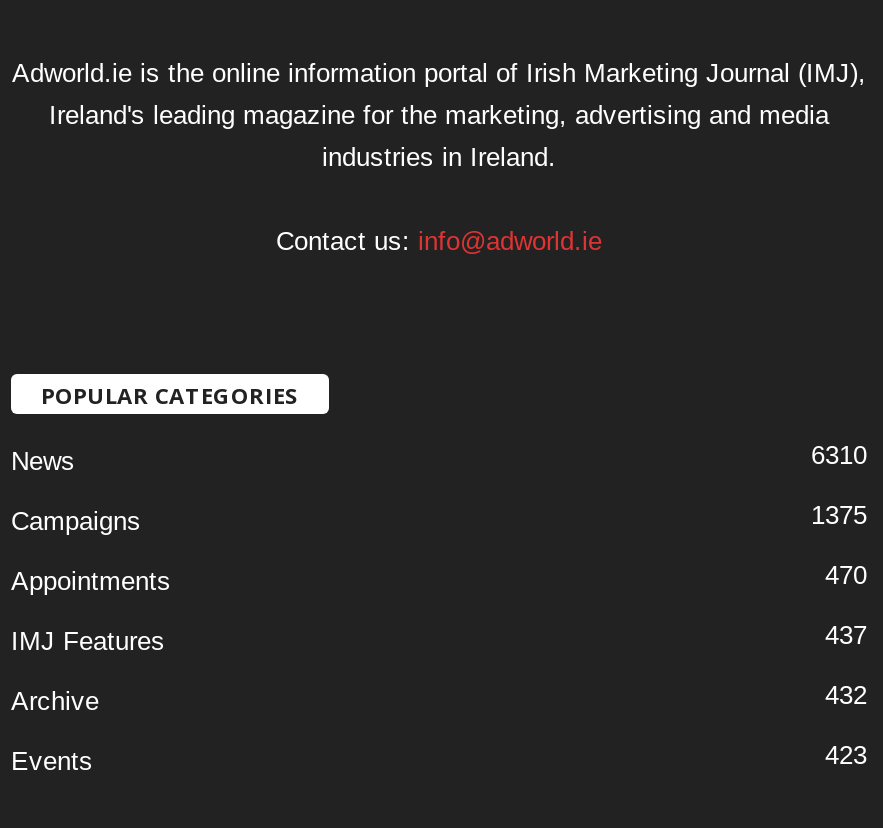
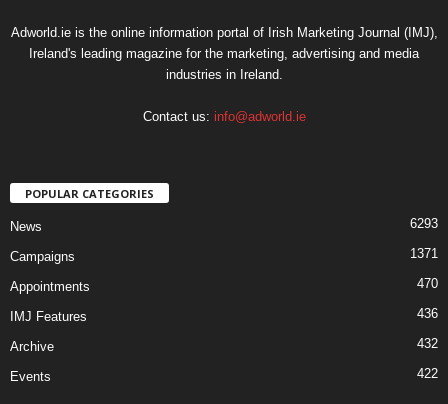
- 6310
+ 6293

- 1375
+ 1371

- 437
+ 436

- 423
+ 422
